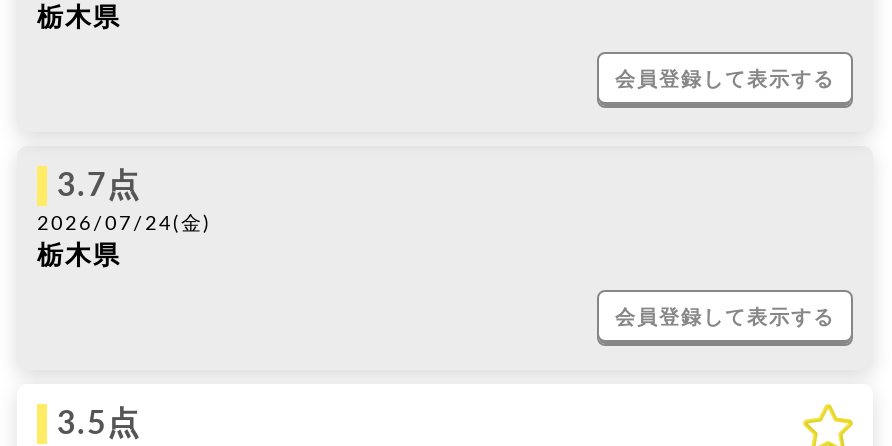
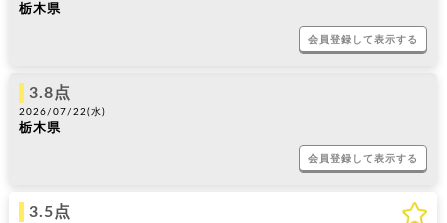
- 3.7点
- 2026/07/24(金)
+ 3.8点
+ 2026/07/22(水)
